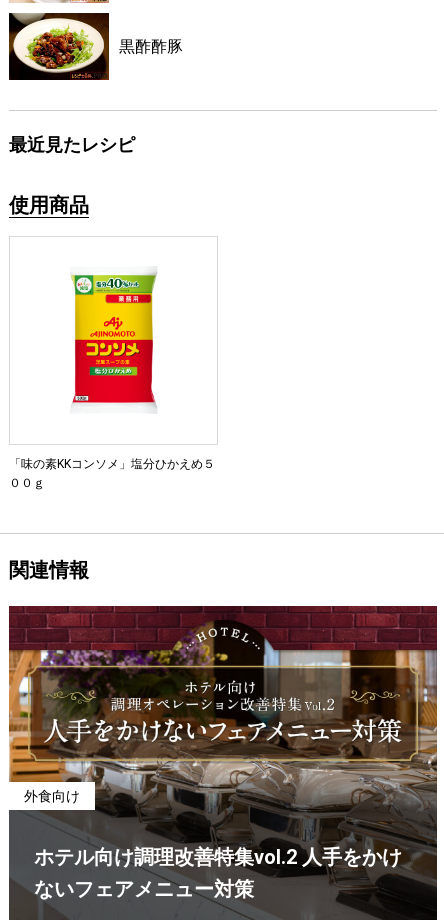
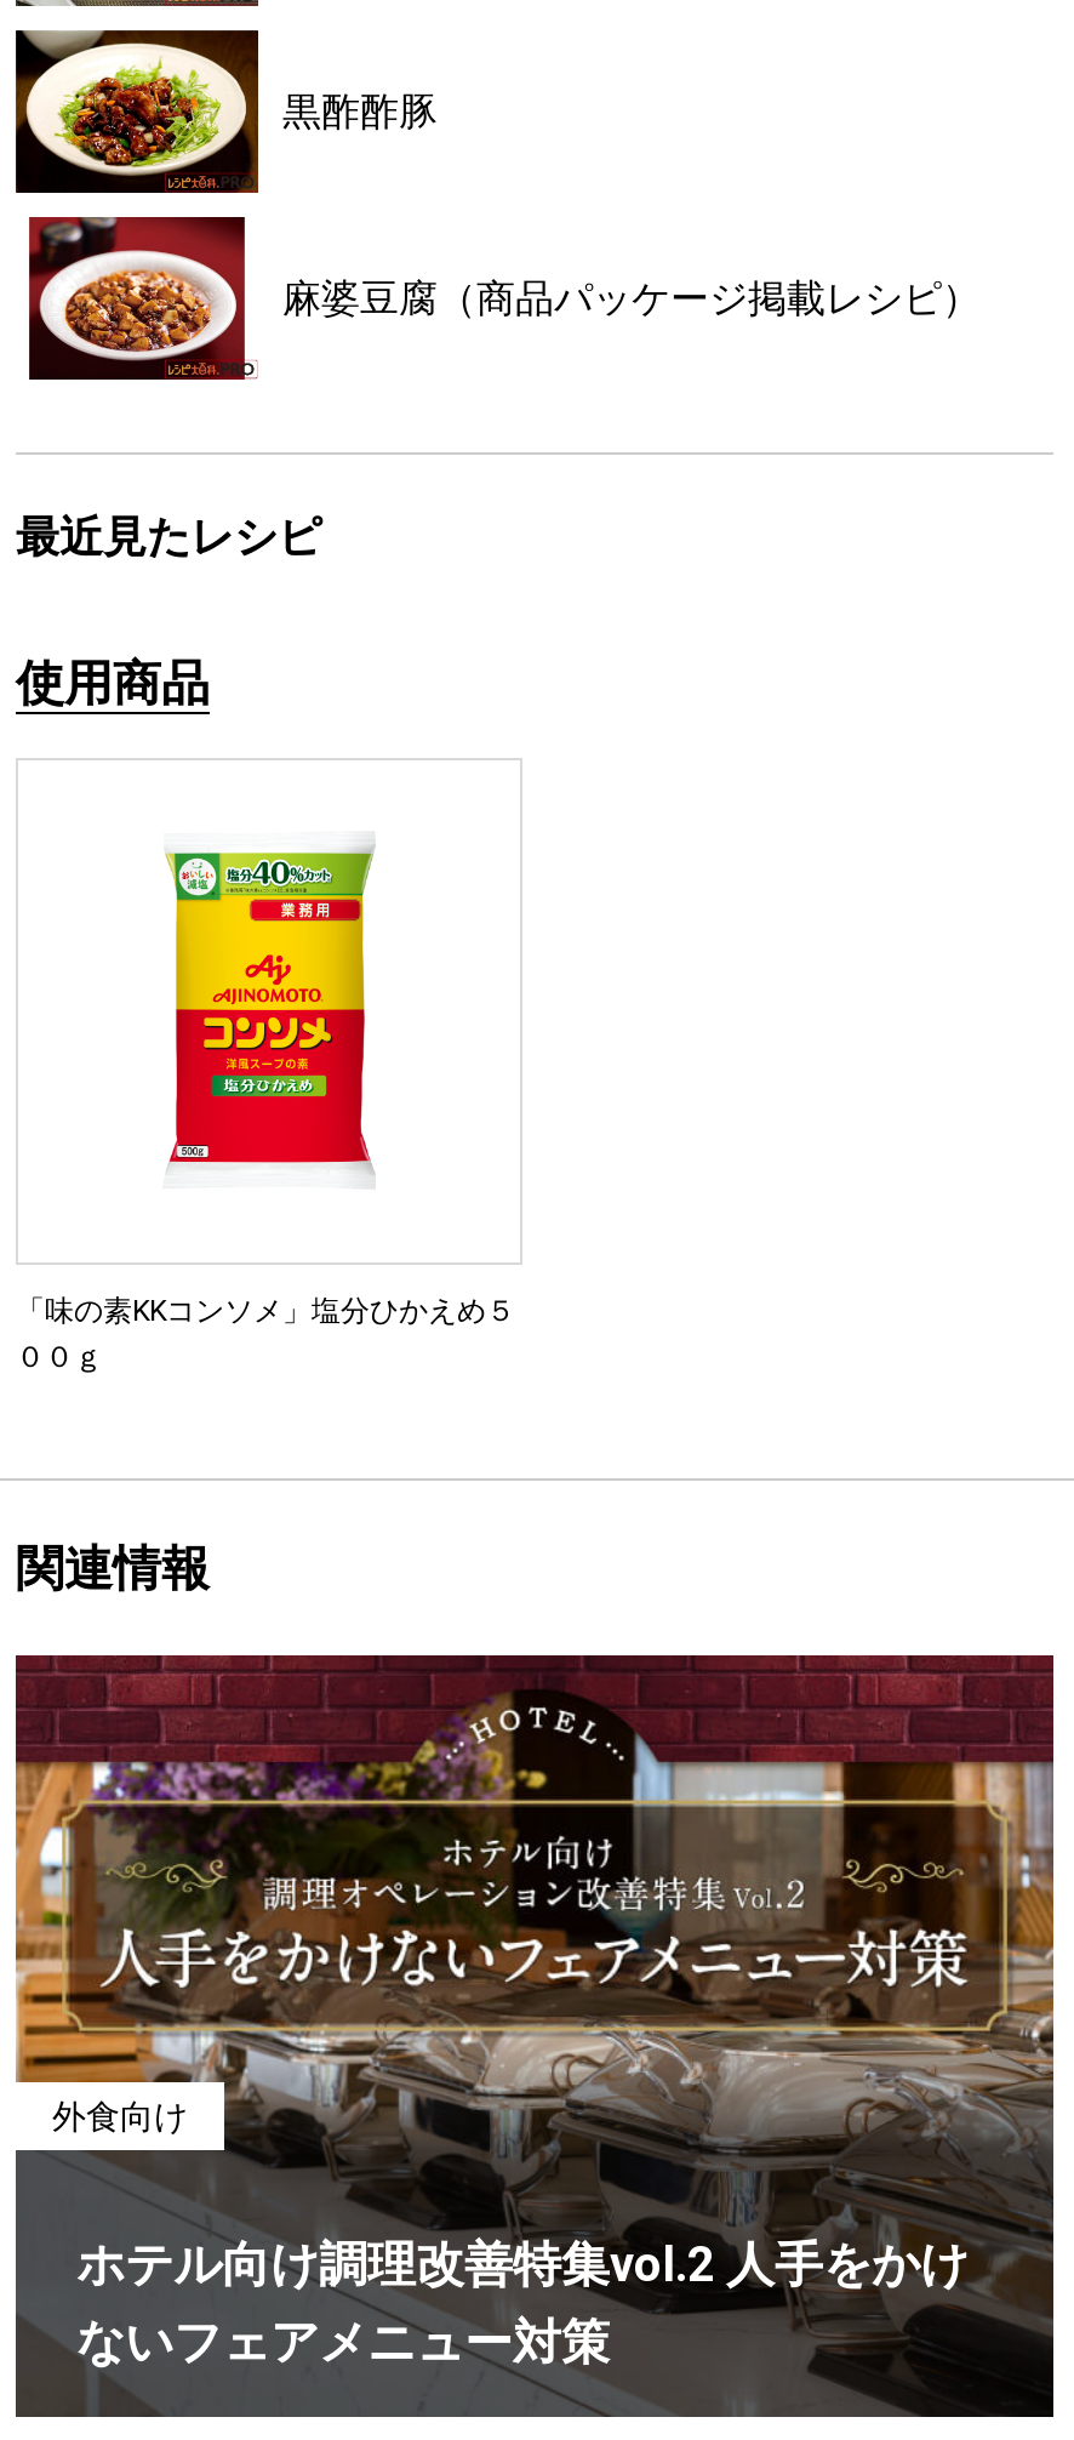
+ [image]
+ 麻婆豆腐（商品パッケージ掲載レシピ）
